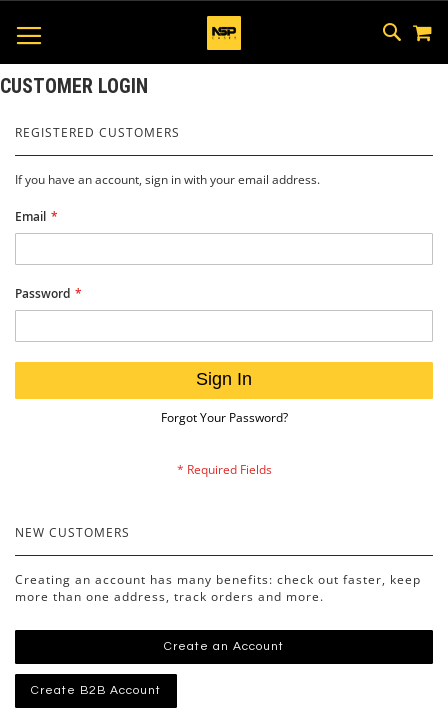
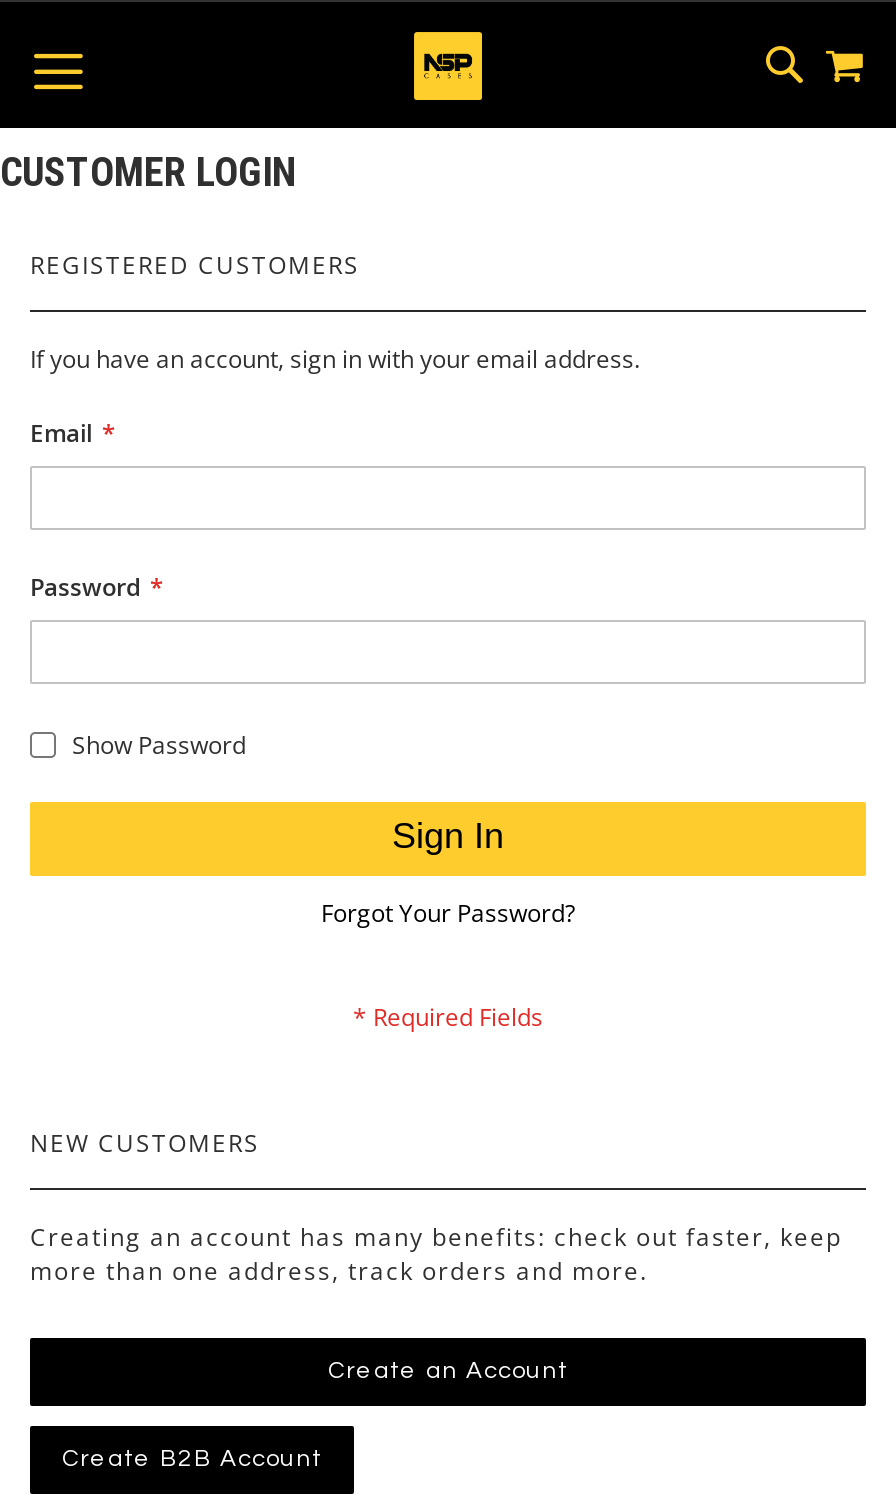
+ Show Password
